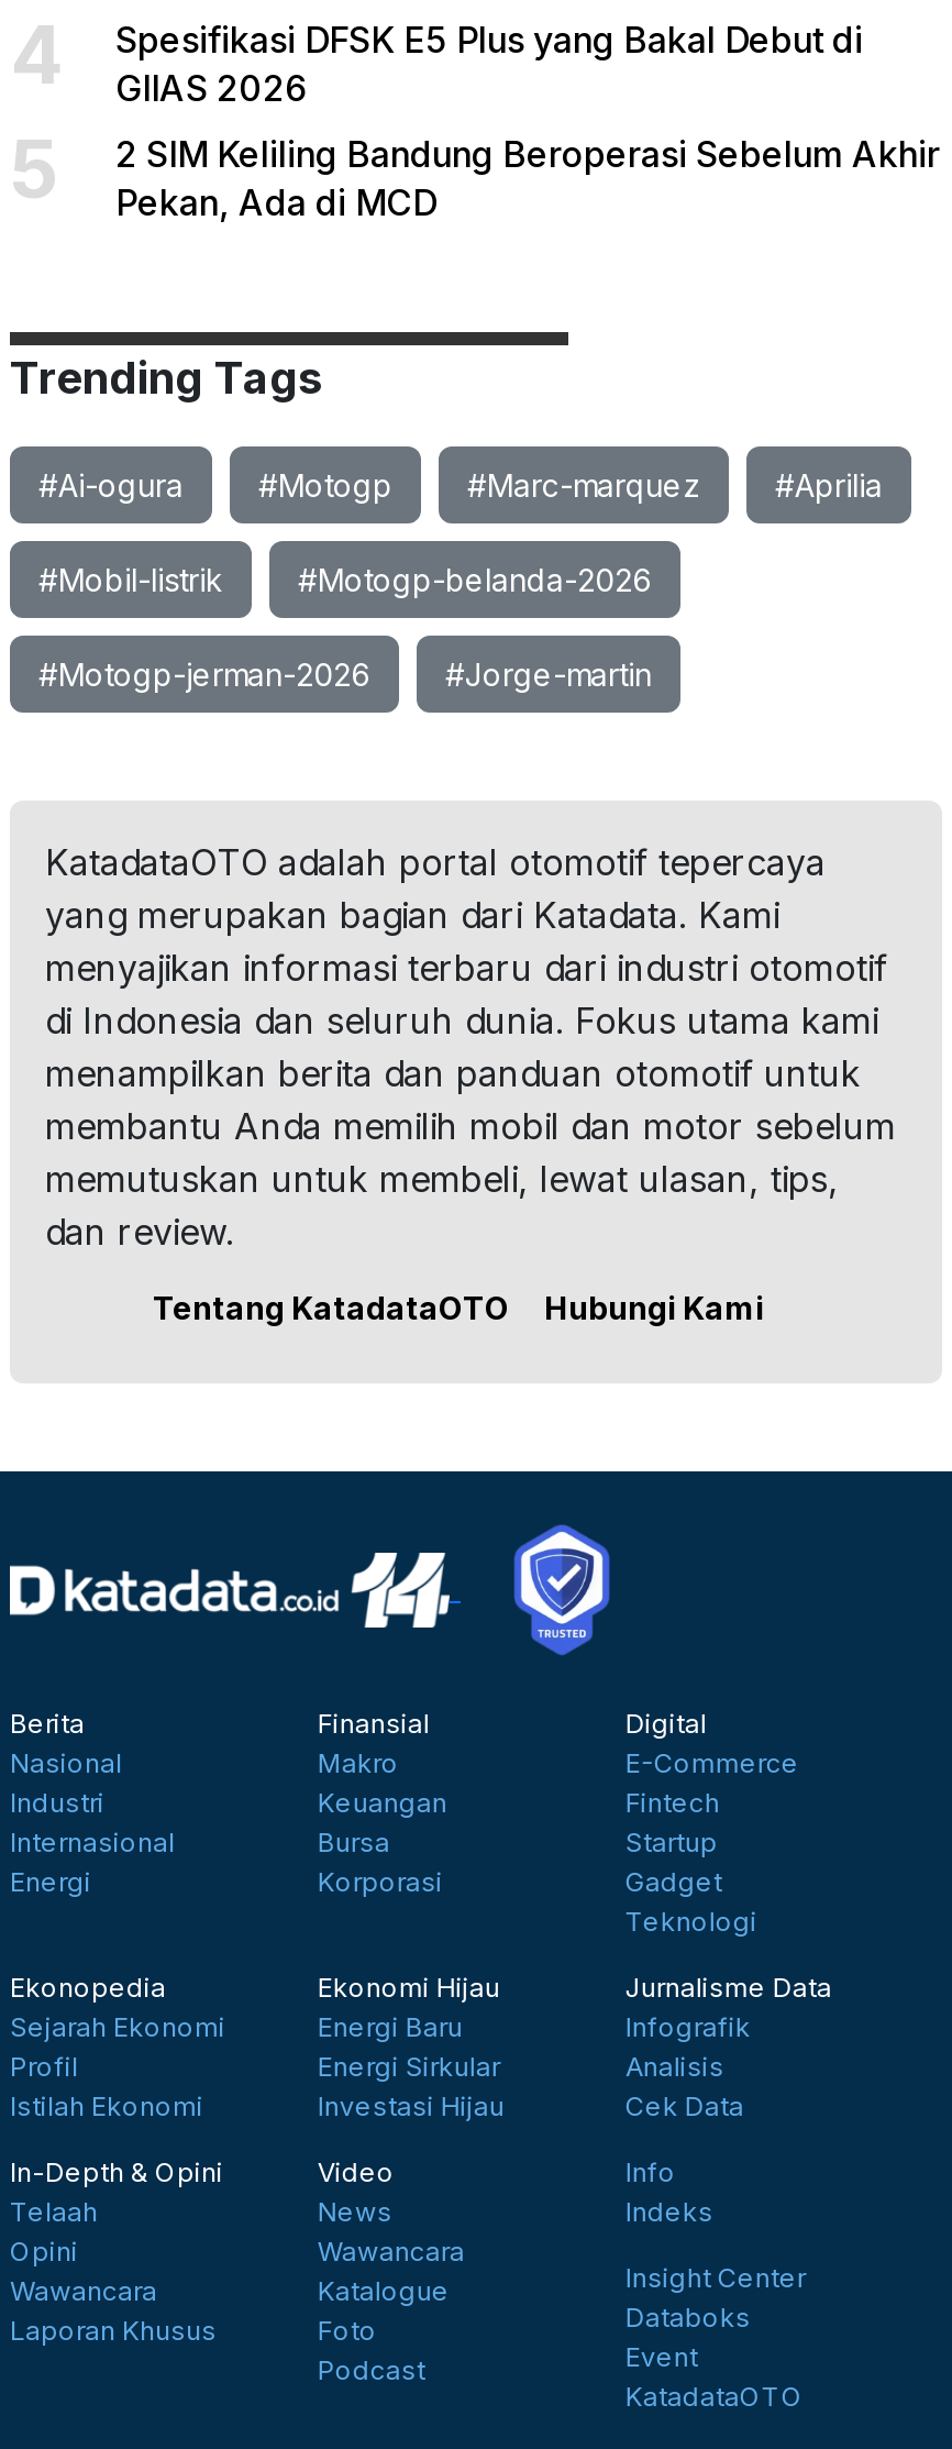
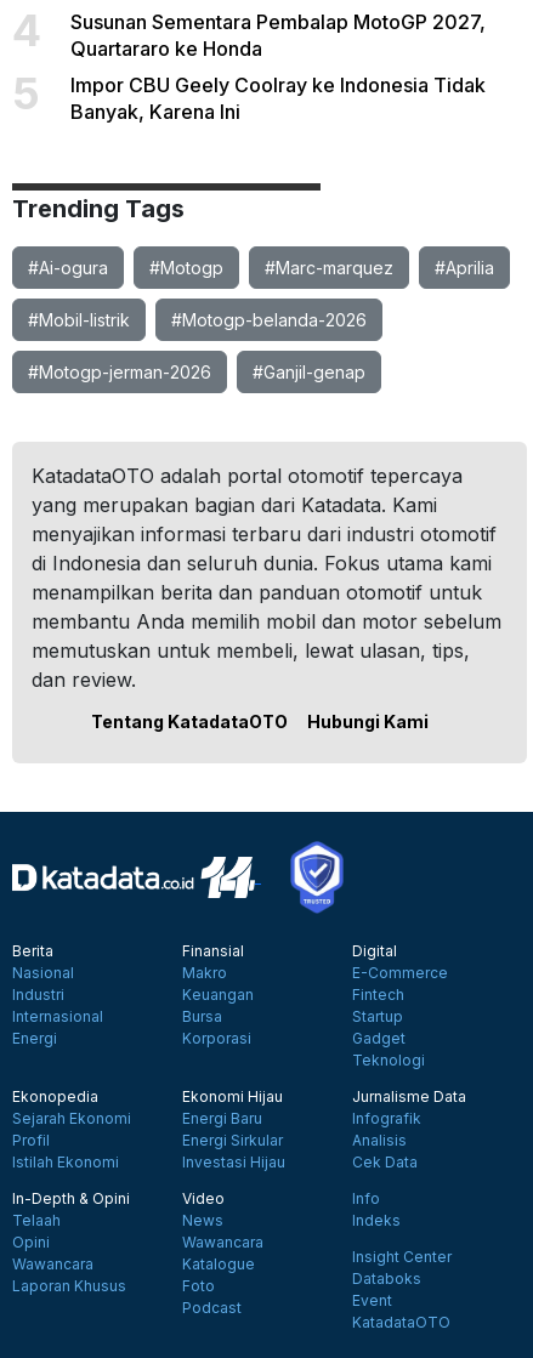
- Spesifikasi DFSK E5 Plus yang Bakal Debut di
- GIIAS 2026
+ Susunan Sementara Pembalap MotoGP 2027,
+ Quartararo ke Honda

- 2 SIM Keliling Bandung Beroperasi Sebelum Akhir
- Pekan, Ada di MCD
+ Impor CBU Geely Coolray ke Indonesia Tidak
+ Banyak, Karena Ini

- #Jorge-martin
+ #Ganjil-genap
